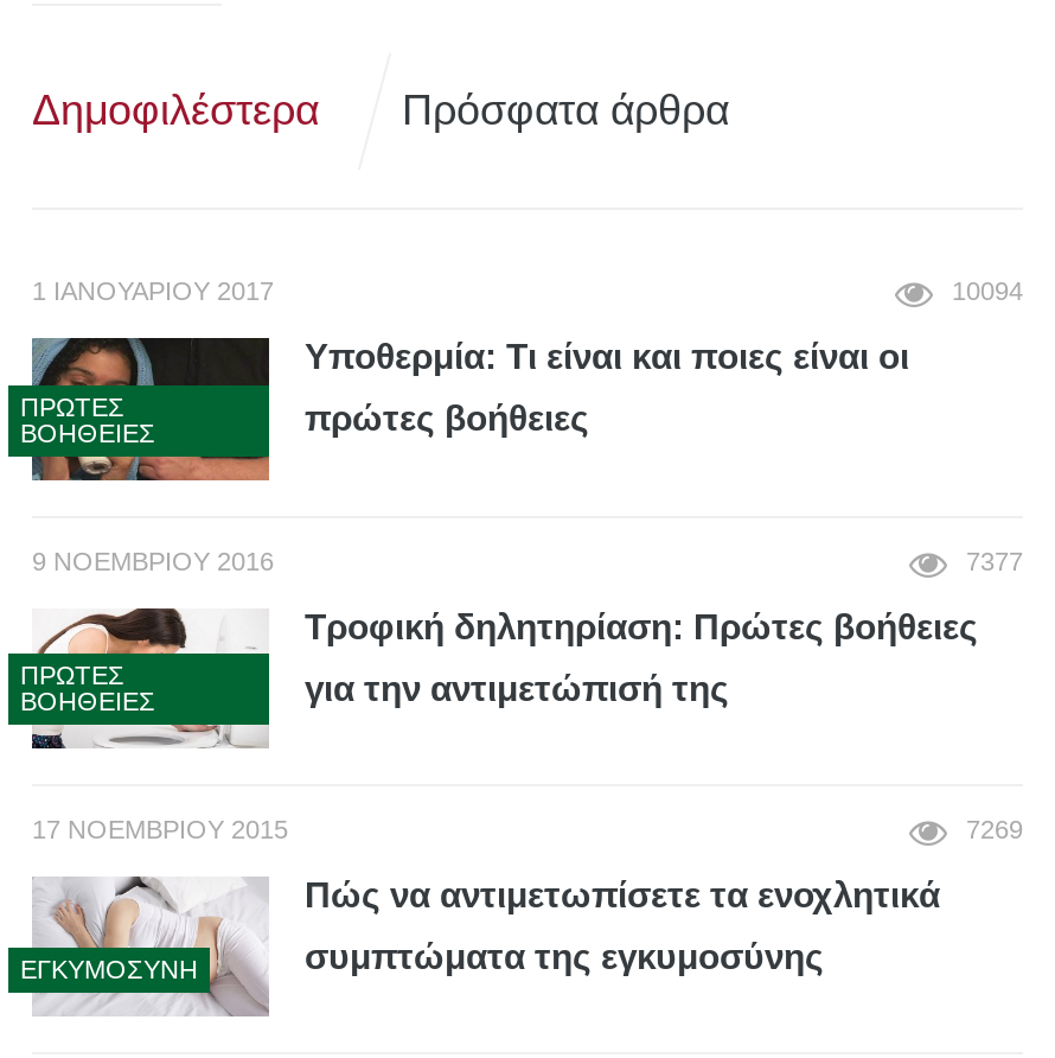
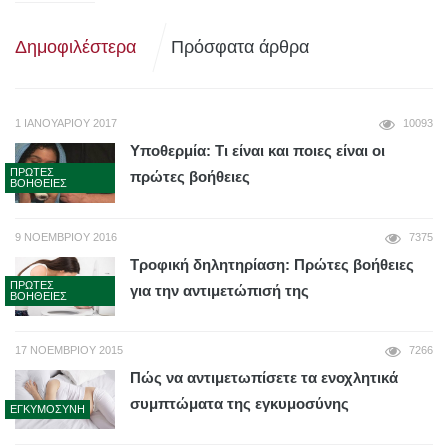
- 10094
+ 10093

- 7377
+ 7375

- 7269
+ 7266
